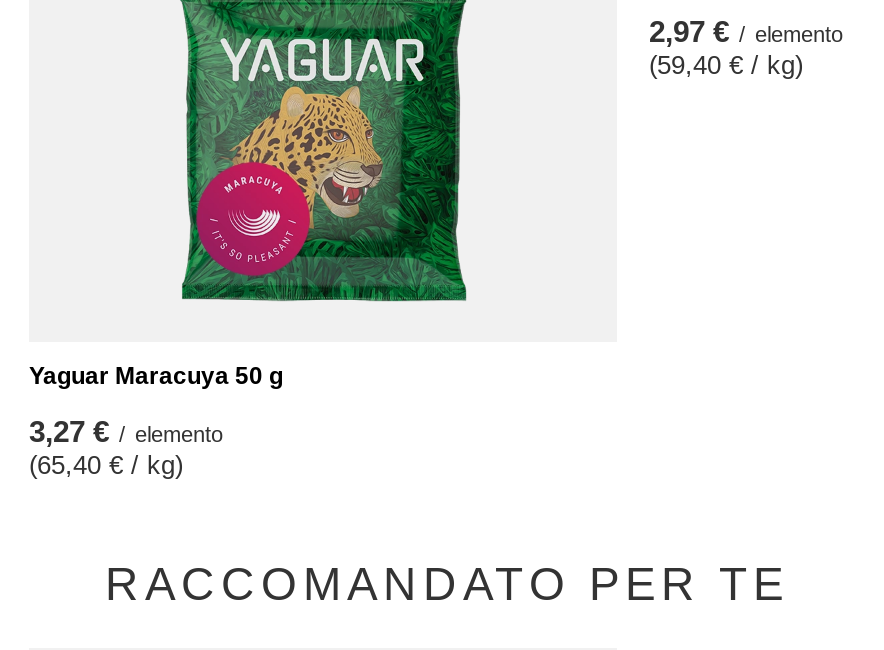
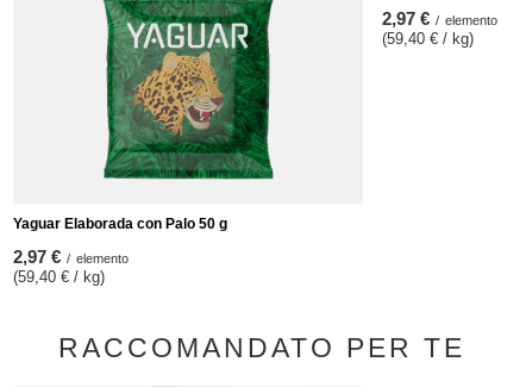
- [image]
+ [image]

- Yaguar Maracuya 50 g
+ Yaguar Elaborada con Palo 50 g

- 3,27 € / elemento
- (65,40 € / kg)
+ 2,97 € / elemento
+ (59,40 € / kg)
